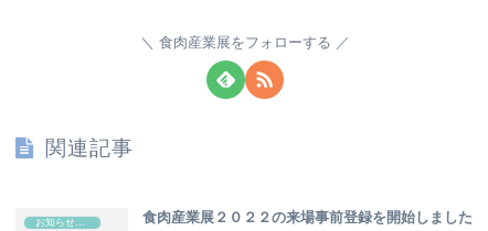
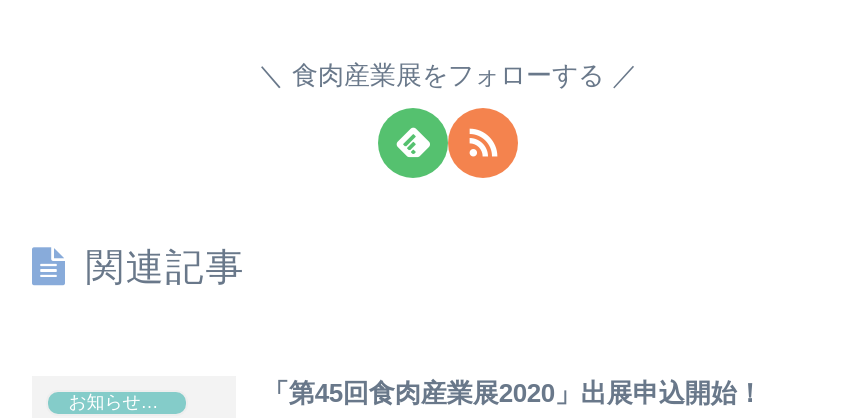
- 食肉産業展２０２２の来場事前登録を開始しました
+ 「第45回食肉産業展2020」出展申込開始！
